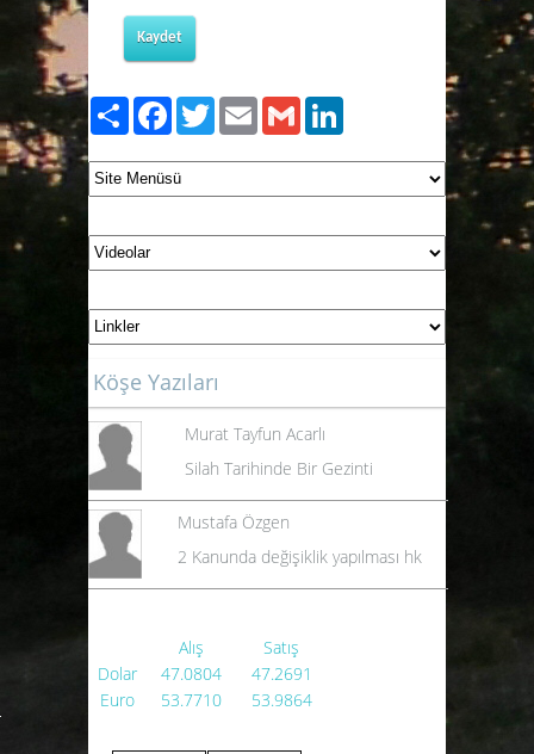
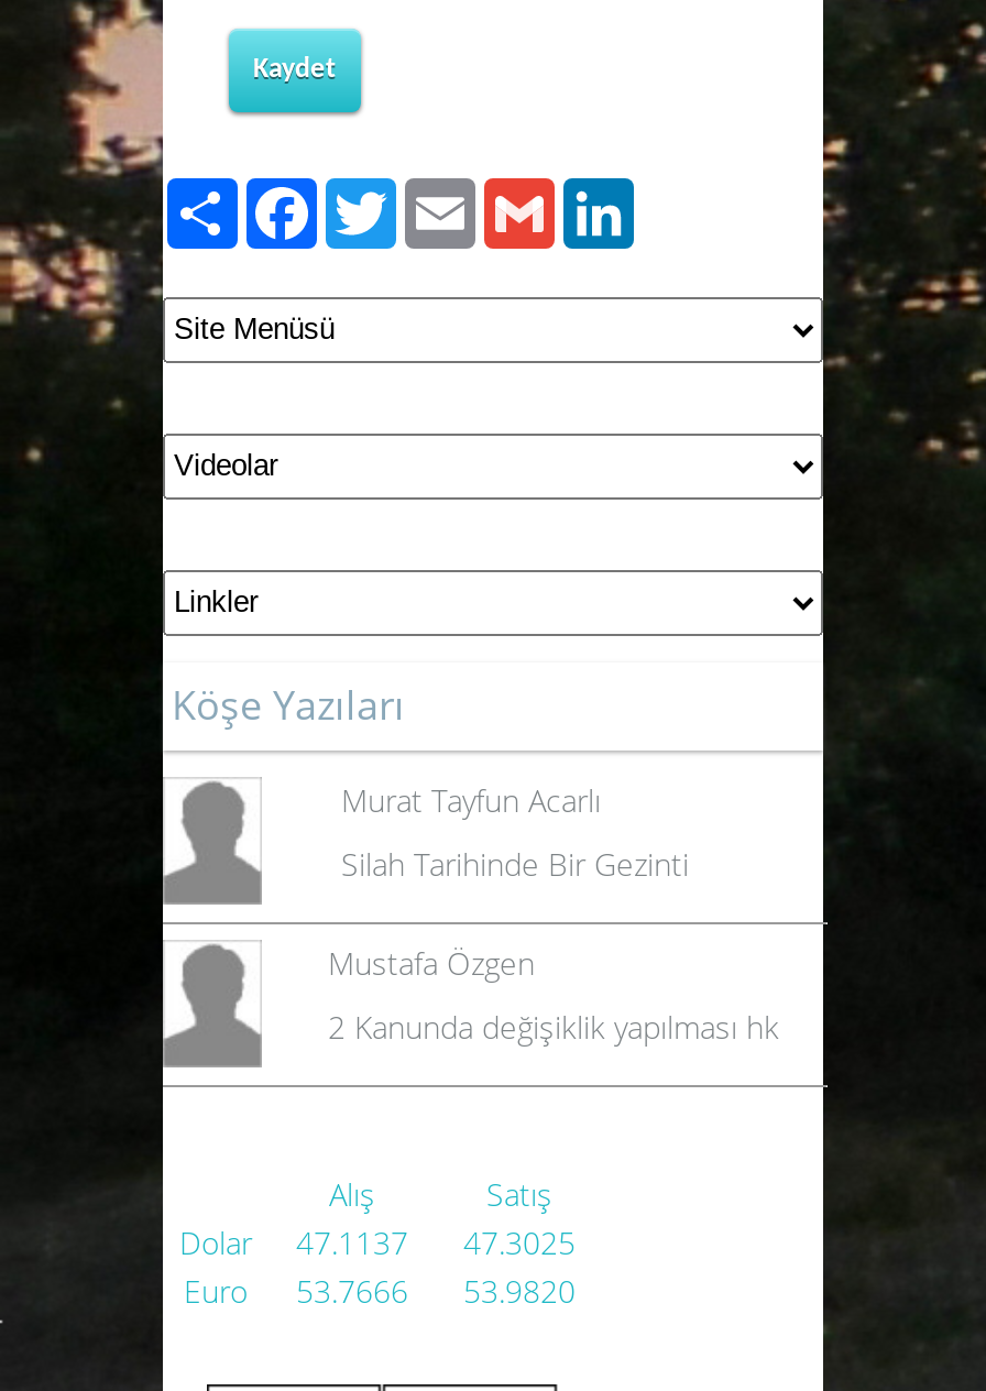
- 47.0804
+ 47.1137

- 47.2691
+ 47.3025

- 53.7710
+ 53.7666

- 53.9864
+ 53.9820
